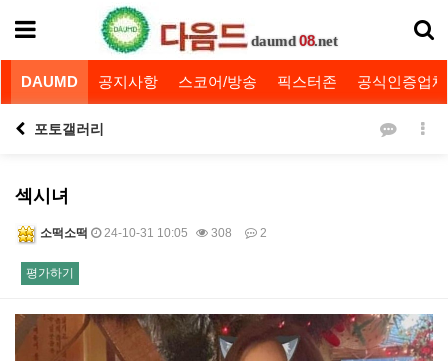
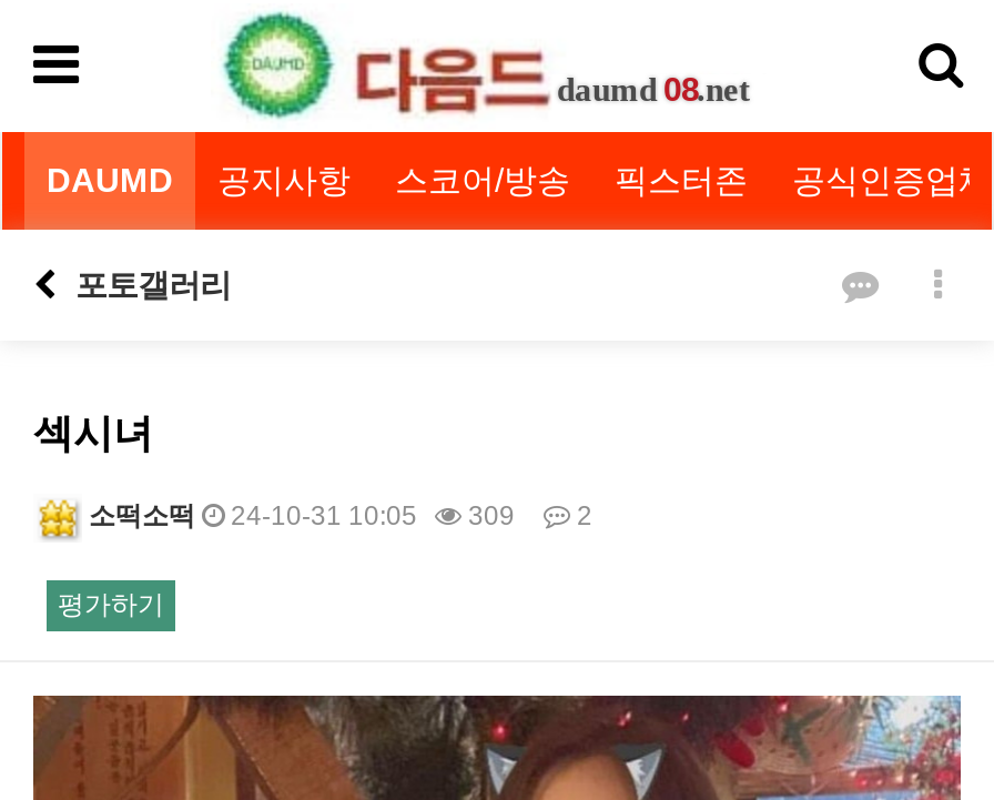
- 소떡소떡 24-10-31 10:05 308 2
+ 소떡소떡 24-10-31 10:05 309 2
